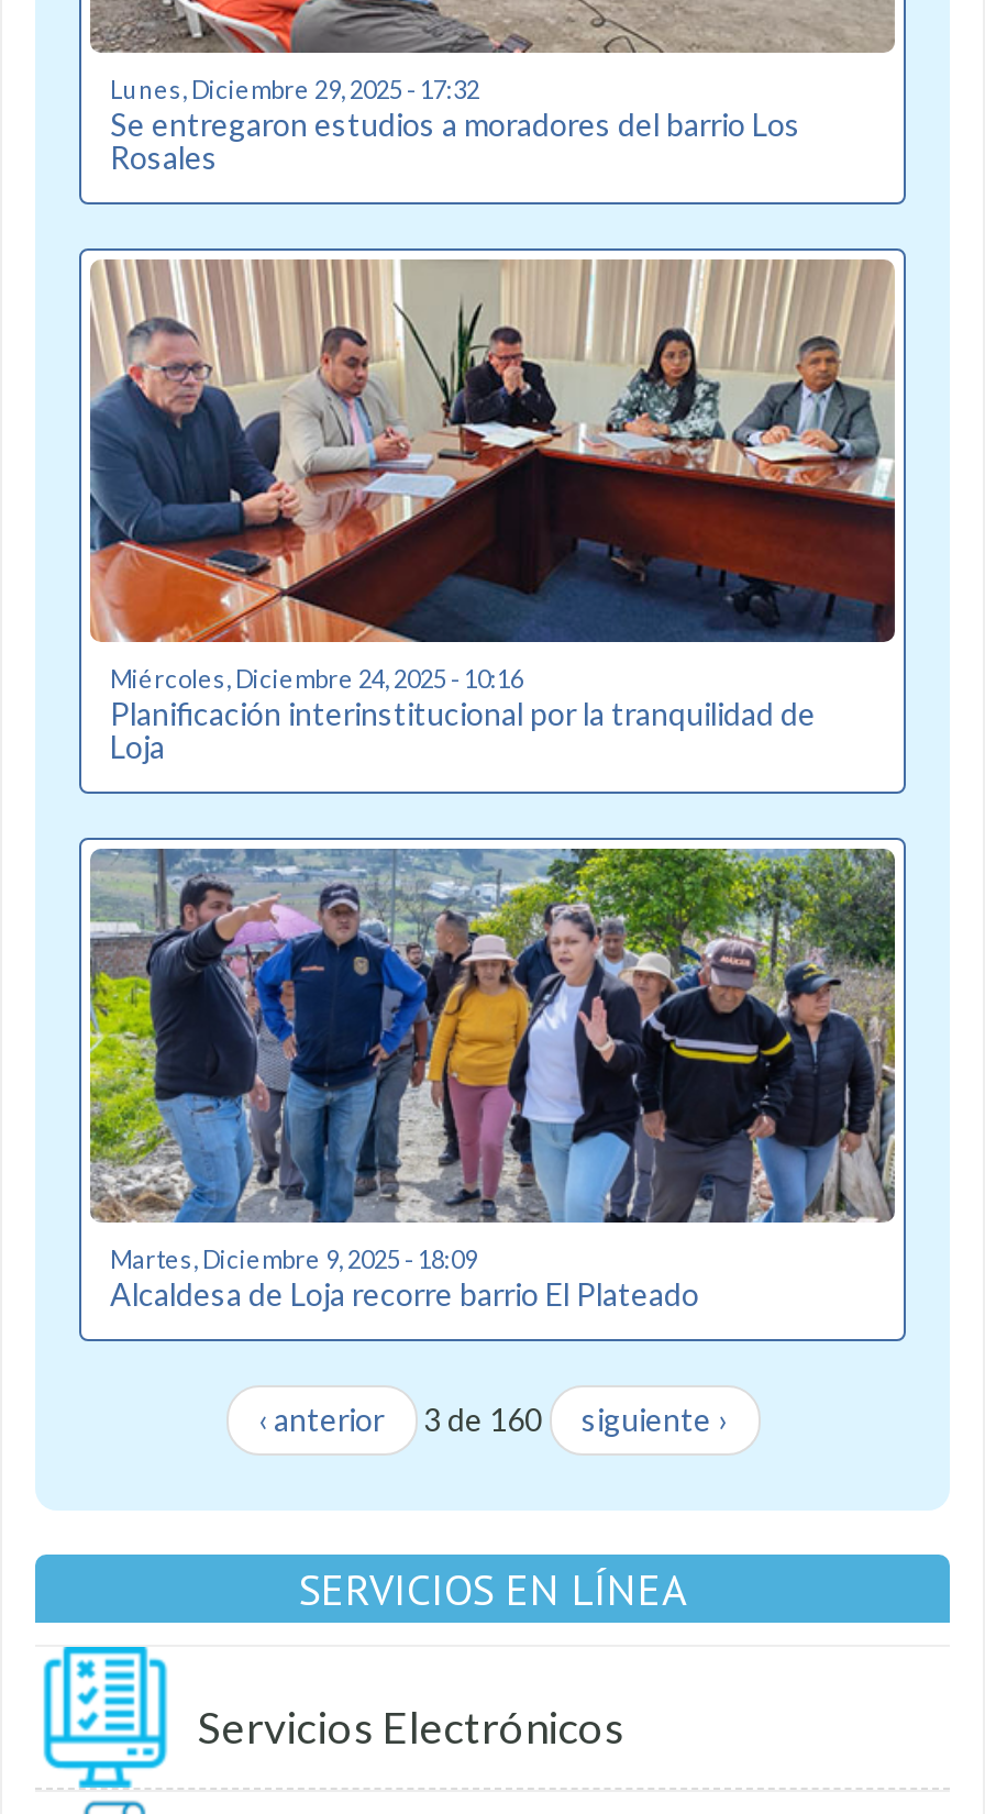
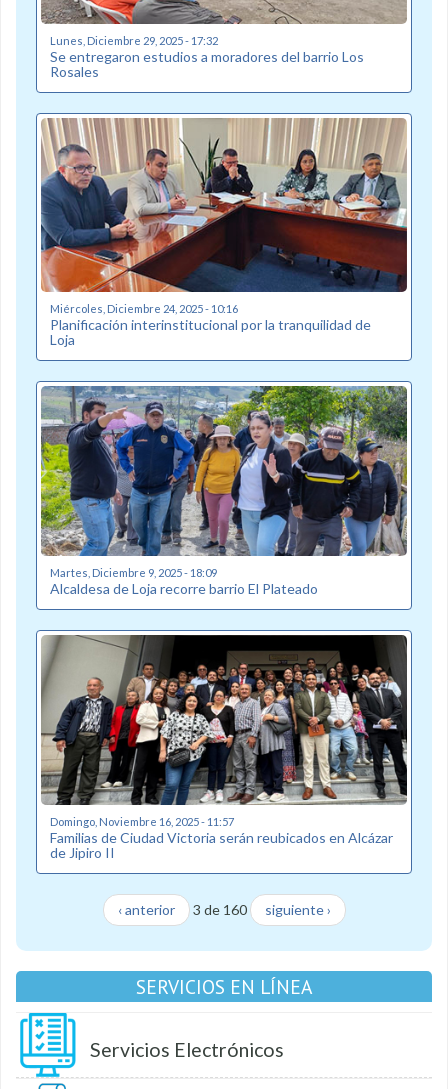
+ [image]
+ Domingo, Noviembre 16, 2025 - 11:57
+ Familias de Ciudad Victoria serán reubicados en Alcázar
+ de Jipiro II
